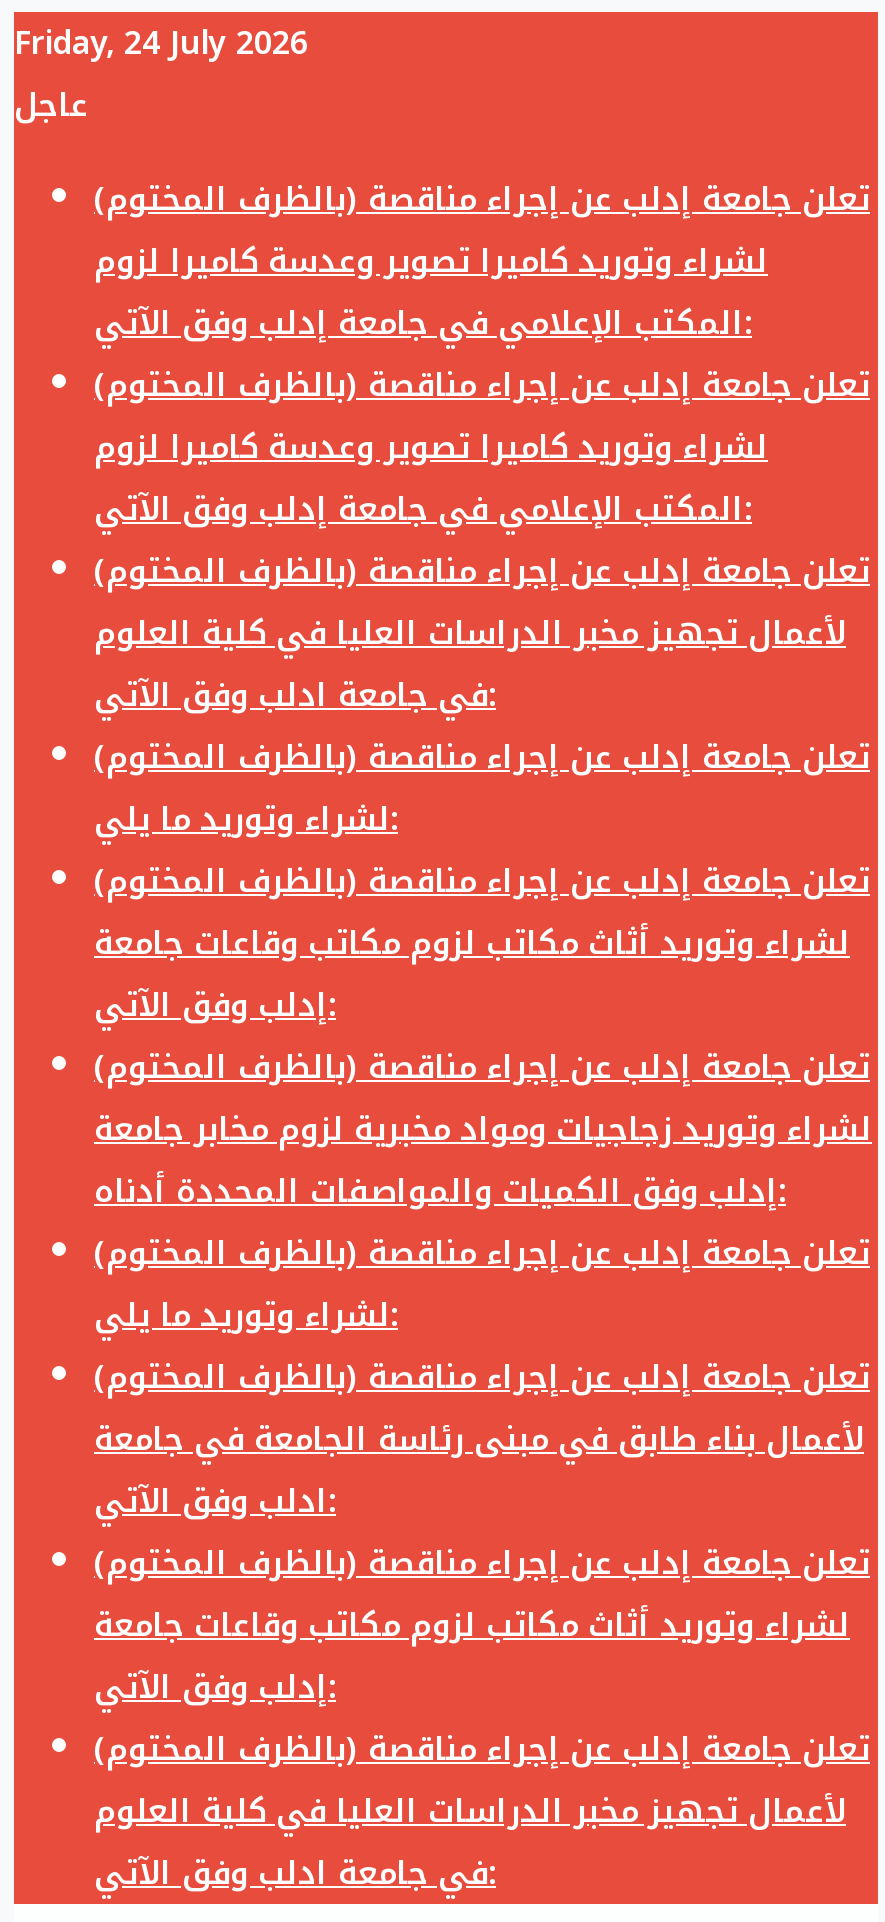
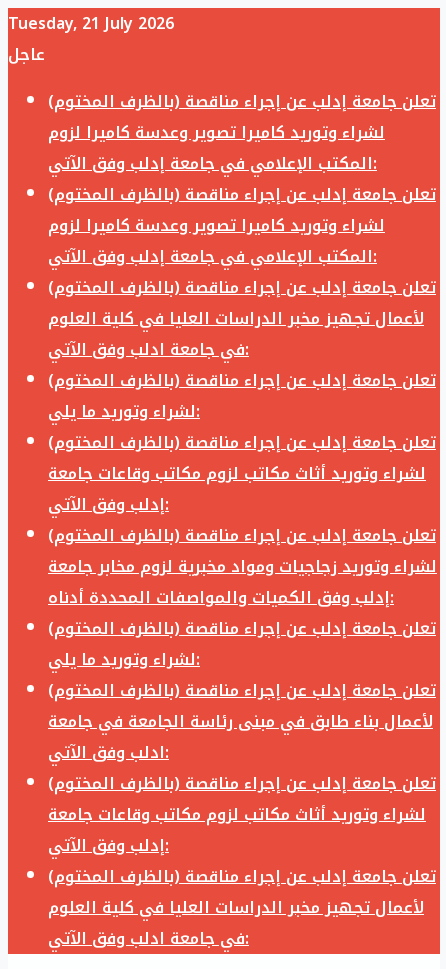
- Friday, 24 July 2026
+ Tuesday, 21 July 2026
